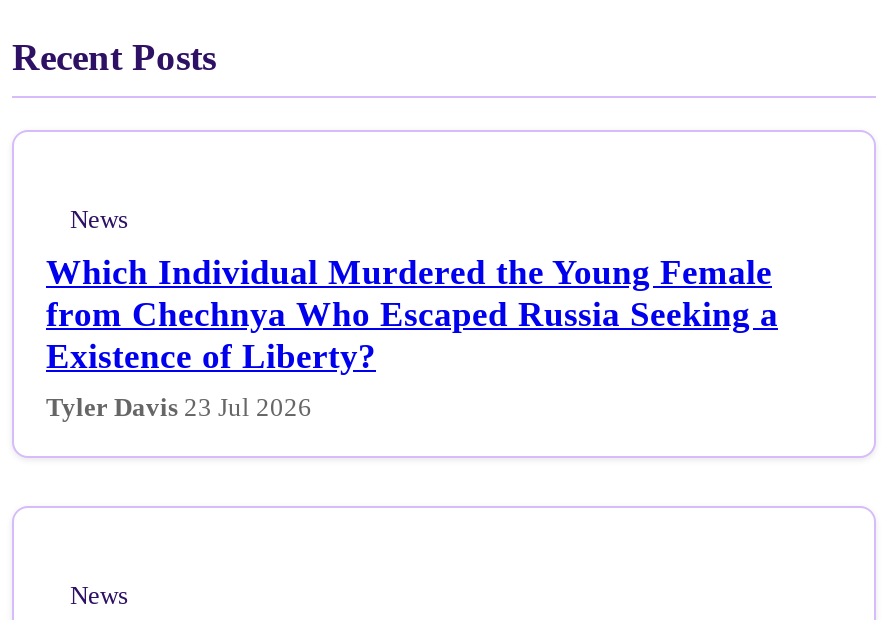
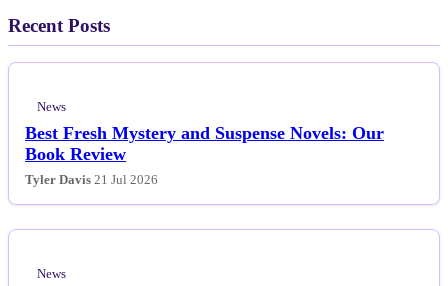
- Which Individual Murdered the Young Female
- from Chechnya Who Escaped Russia Seeking a
- Existence of Liberty?
- Tyler Davis 23 Jul 2026
+ Best Fresh Mystery and Suspense Novels: Our
+ Book Review
+ Tyler Davis 21 Jul 2026
